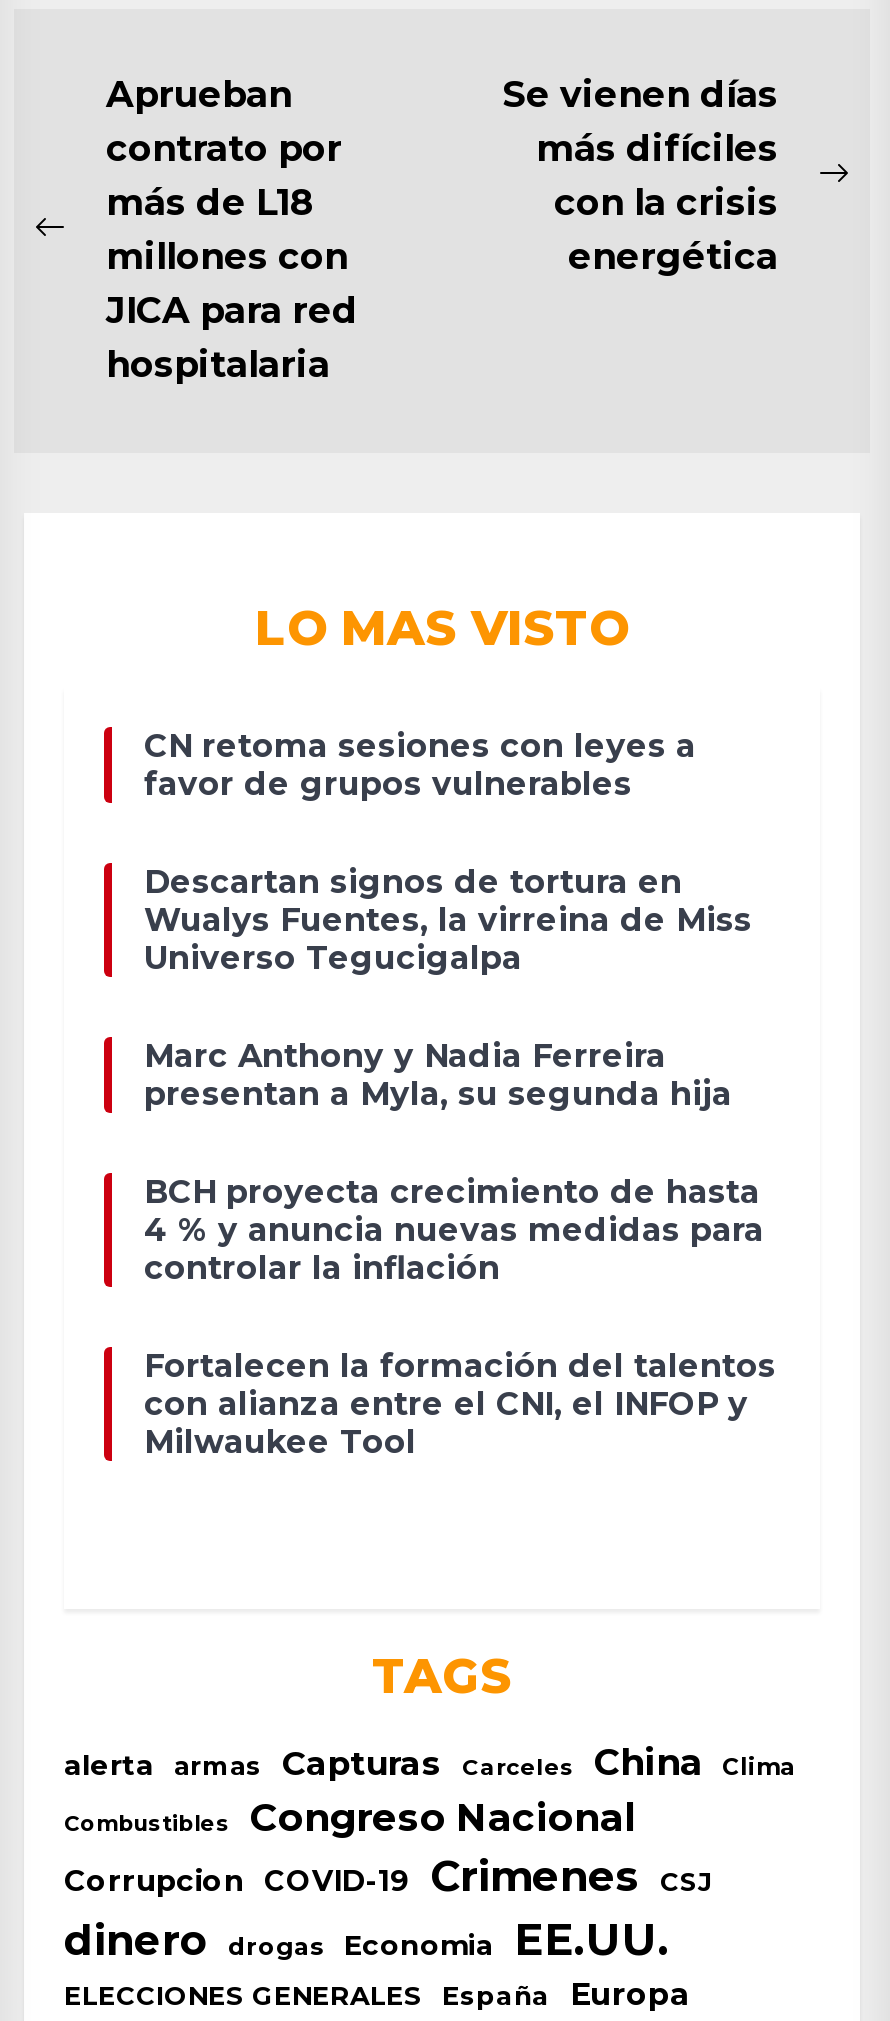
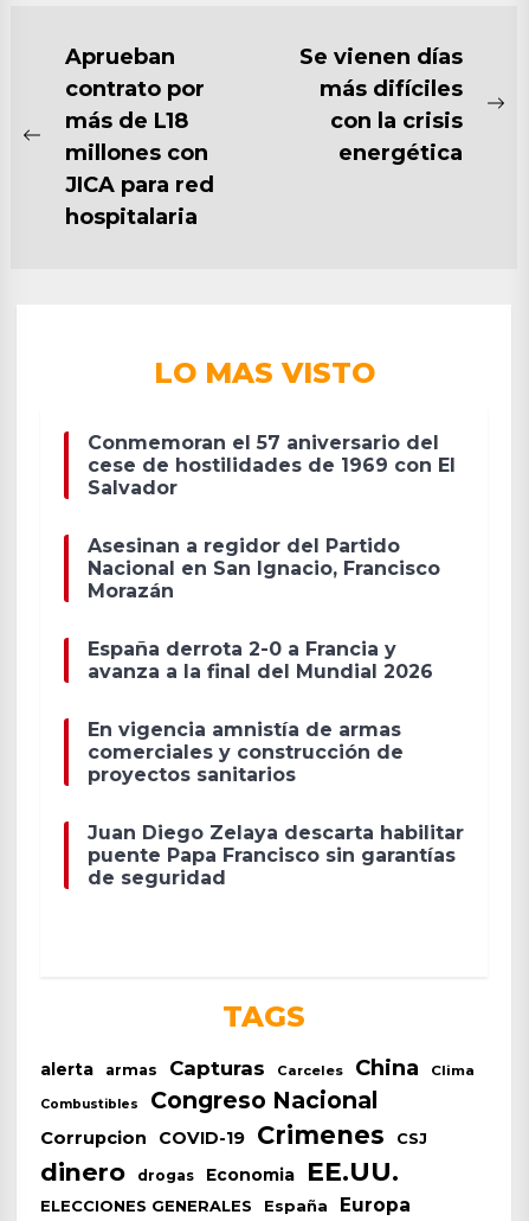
- CN retoma sesiones con leyes a
- favor de grupos vulnerables
+ Conmemoran el 57 aniversario del
+ cese de hostilidades de 1969 con El
+ Salvador

- Descartan signos de tortura en
- Wualys Fuentes, la virreina de Miss
- Universo Tegucigalpa
+ Asesinan a regidor del Partido
+ Nacional en San Ignacio, Francisco
+ Morazán

- Marc Anthony y Nadia Ferreira
- presentan a Myla, su segunda hija
+ España derrota 2-0 a Francia y
+ avanza a la final del Mundial 2026

- BCH proyecta crecimiento de hasta
- 4 % y anuncia nuevas medidas para
- controlar la inflación
+ En vigencia amnistía de armas
+ comerciales y construcción de
+ proyectos sanitarios

- Fortalecen la formación del talentos
- con alianza entre el CNI, el INFOP y
- Milwaukee Tool
+ Juan Diego Zelaya descarta habilitar
+ puente Papa Francisco sin garantías
+ de seguridad
